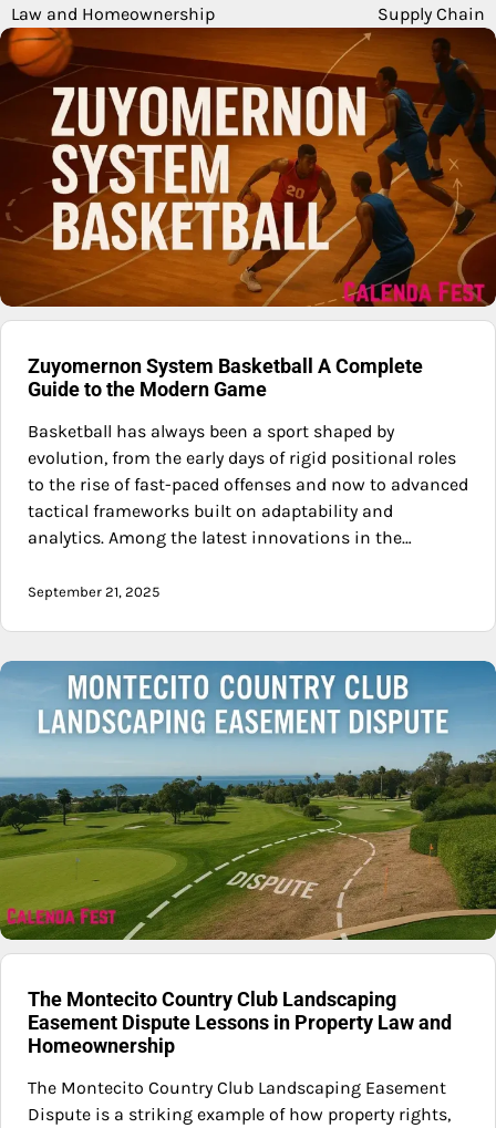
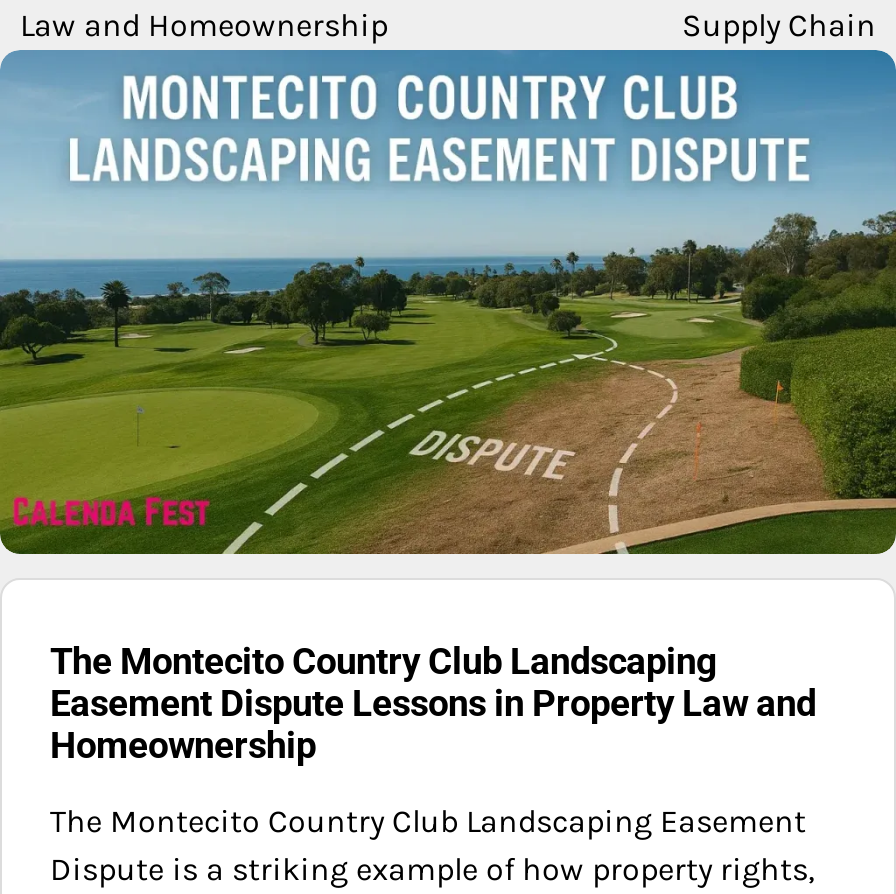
- [image]

- Zuyomernon System Basketball A Complete
- Guide to the Modern Game
- Basketball has always been a sport shaped by
- evolution, from the early days of rigid positional roles
- to the rise of fast-paced offenses and now to advanced
- tactical frameworks built on adaptability and
- analytics. Among the latest innovations in the…
- September 21, 2025
